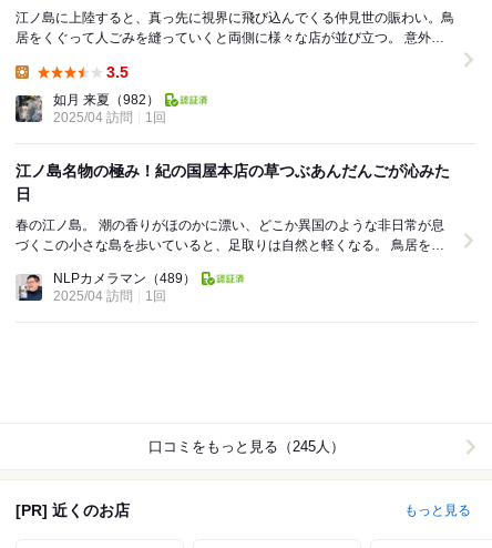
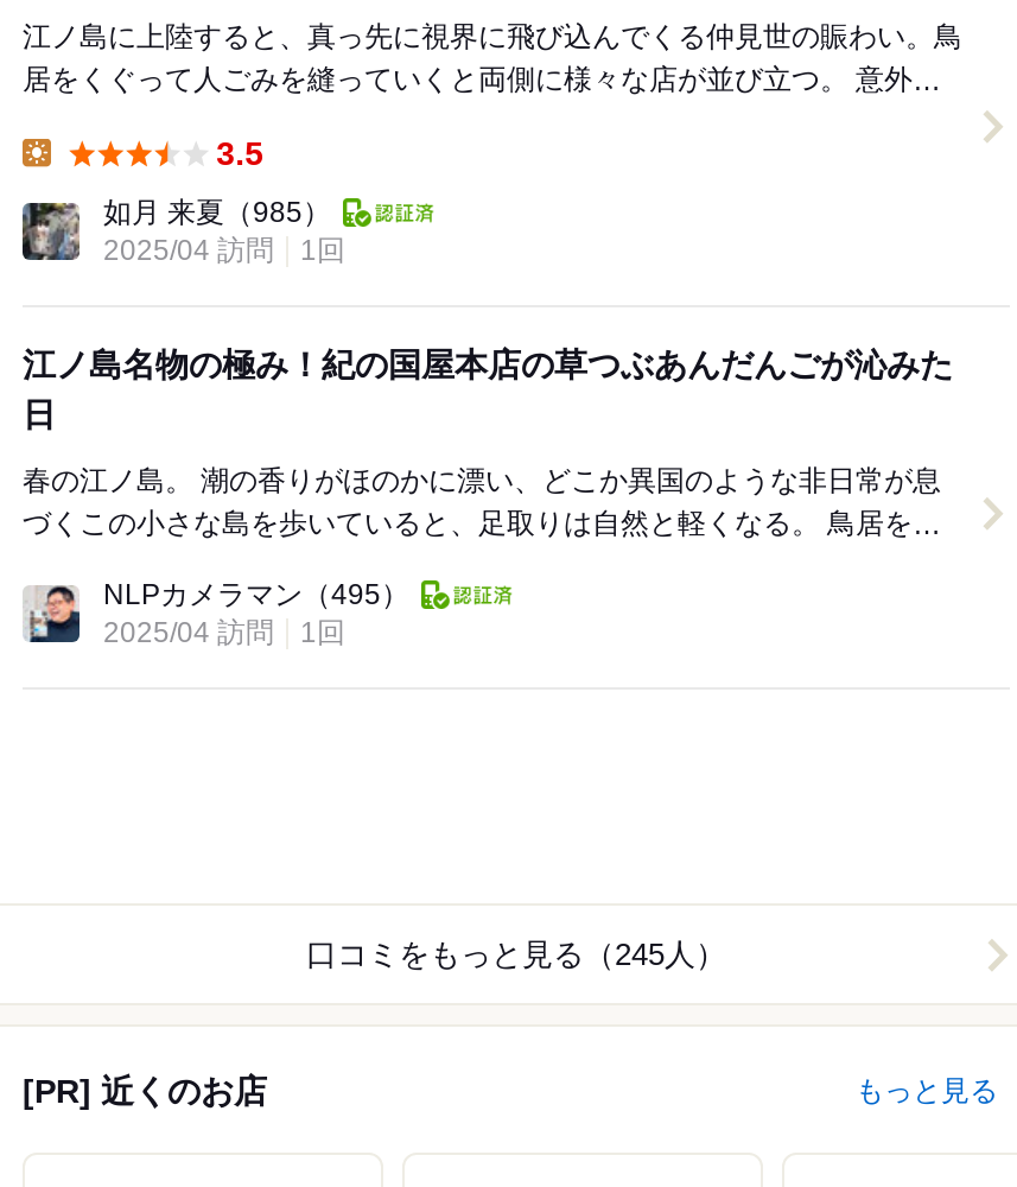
- 如月 来夏（982）
+ 如月 来夏（985）

- NLPカメラマン（489）
+ NLPカメラマン（495）
